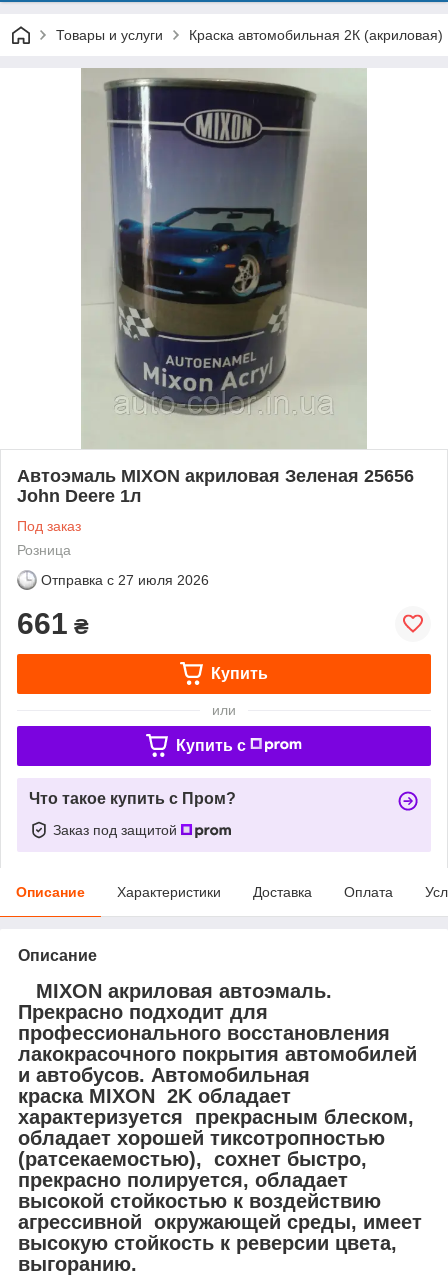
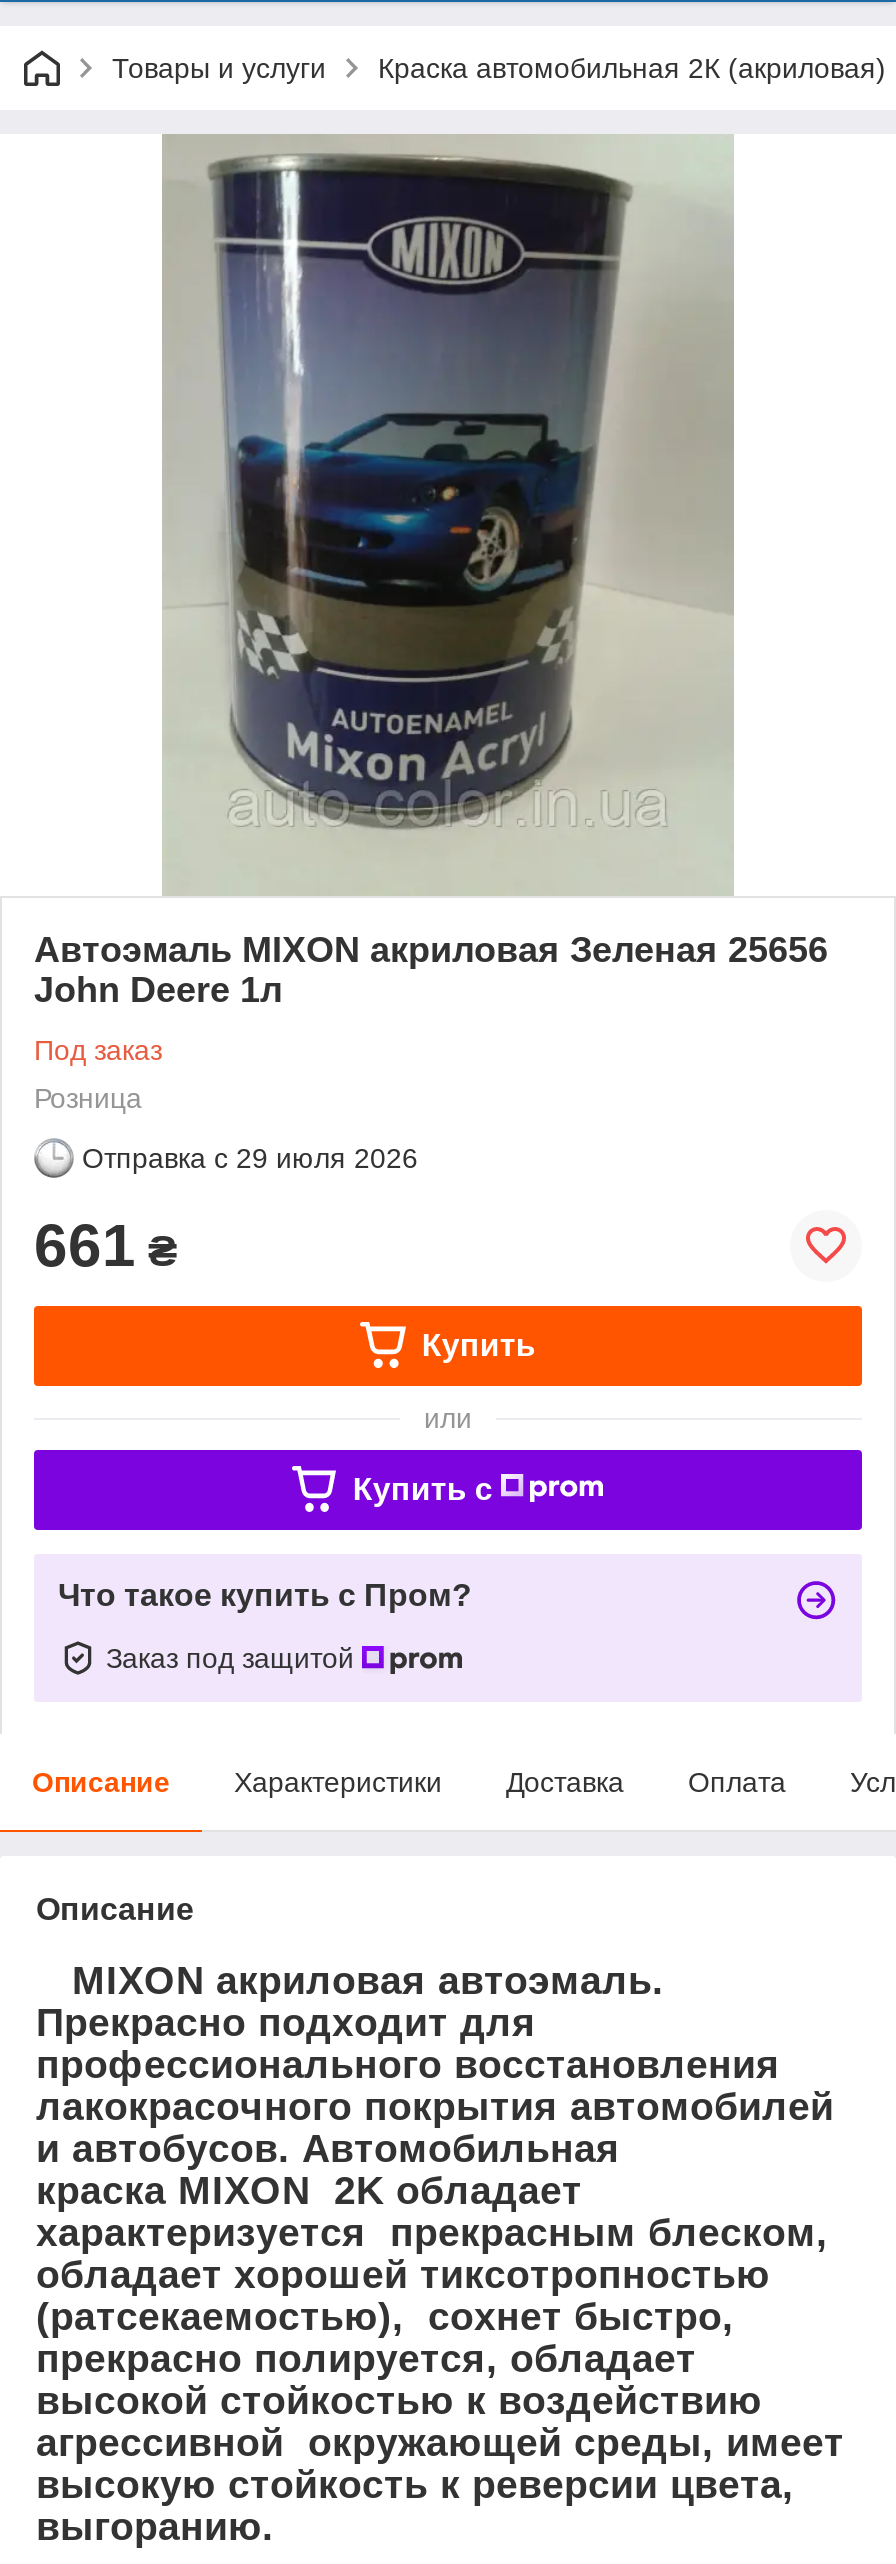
- Отправка с 27 июля 2026
+ Отправка с 29 июля 2026
